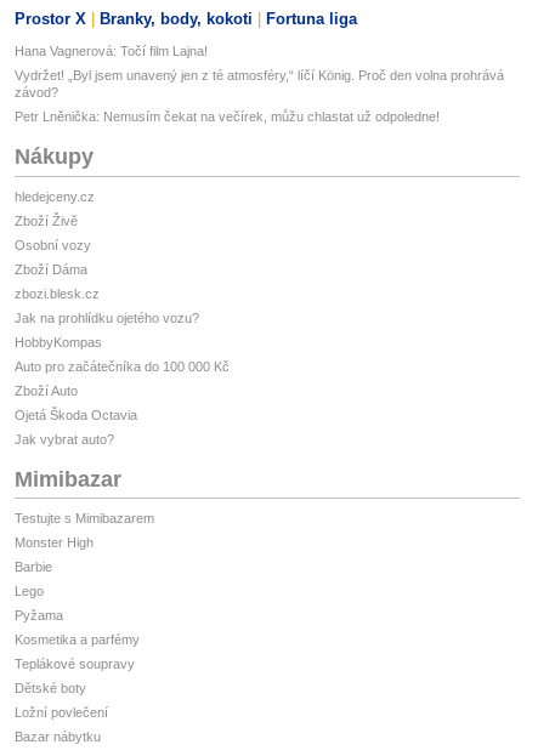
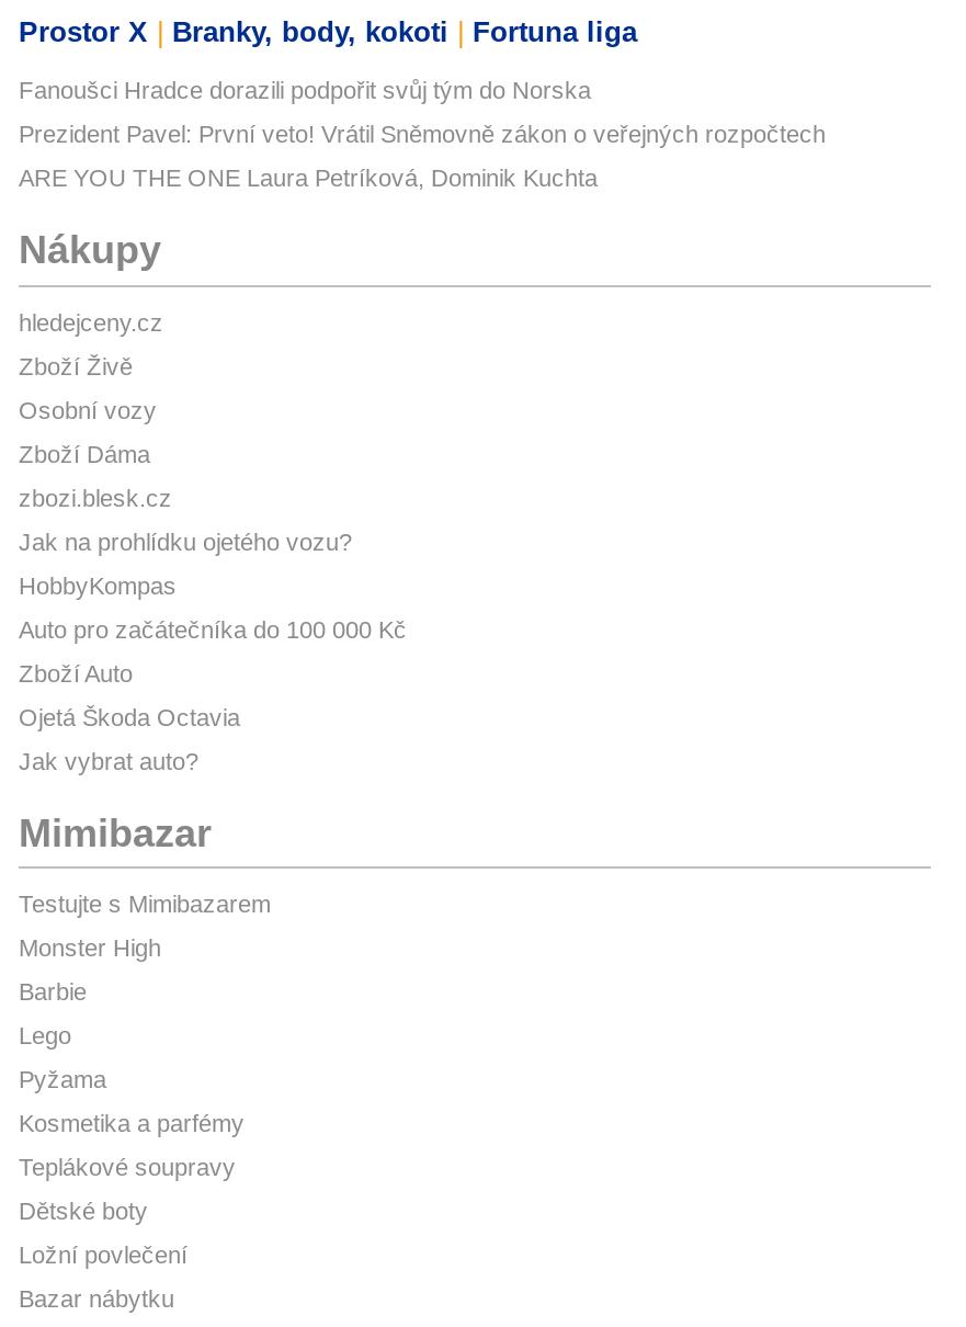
- Hana Vagnerová: Točí film Lajna!
+ Fanoušci Hradce dorazili podpořit svůj tým do Norska

- Vydržet! „Byl jsem unavený jen z té atmosféry,“ líčí König. Proč den volna prohrává
- závod?
+ Prezident Pavel: První veto! Vrátil Sněmovně zákon o veřejných rozpočtech

- Petr Lněnička: Nemusím čekat na večírek, můžu chlastat už odpoledne!
+ ARE YOU THE ONE Laura Petríková, Dominik Kuchta
